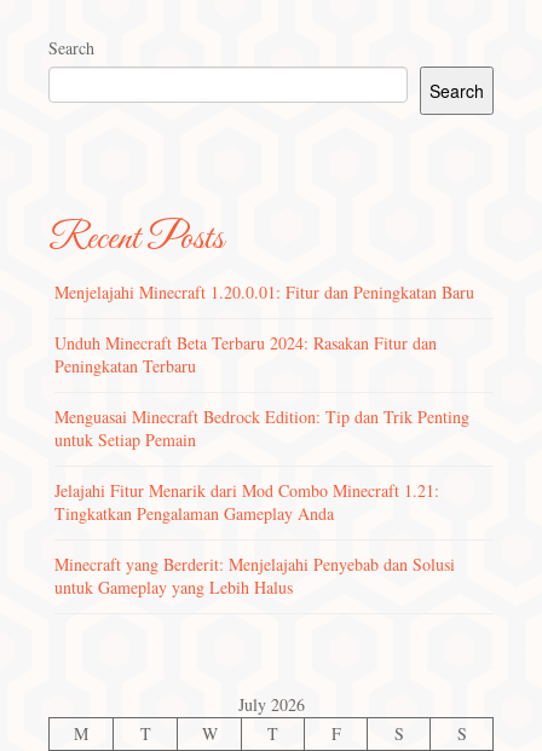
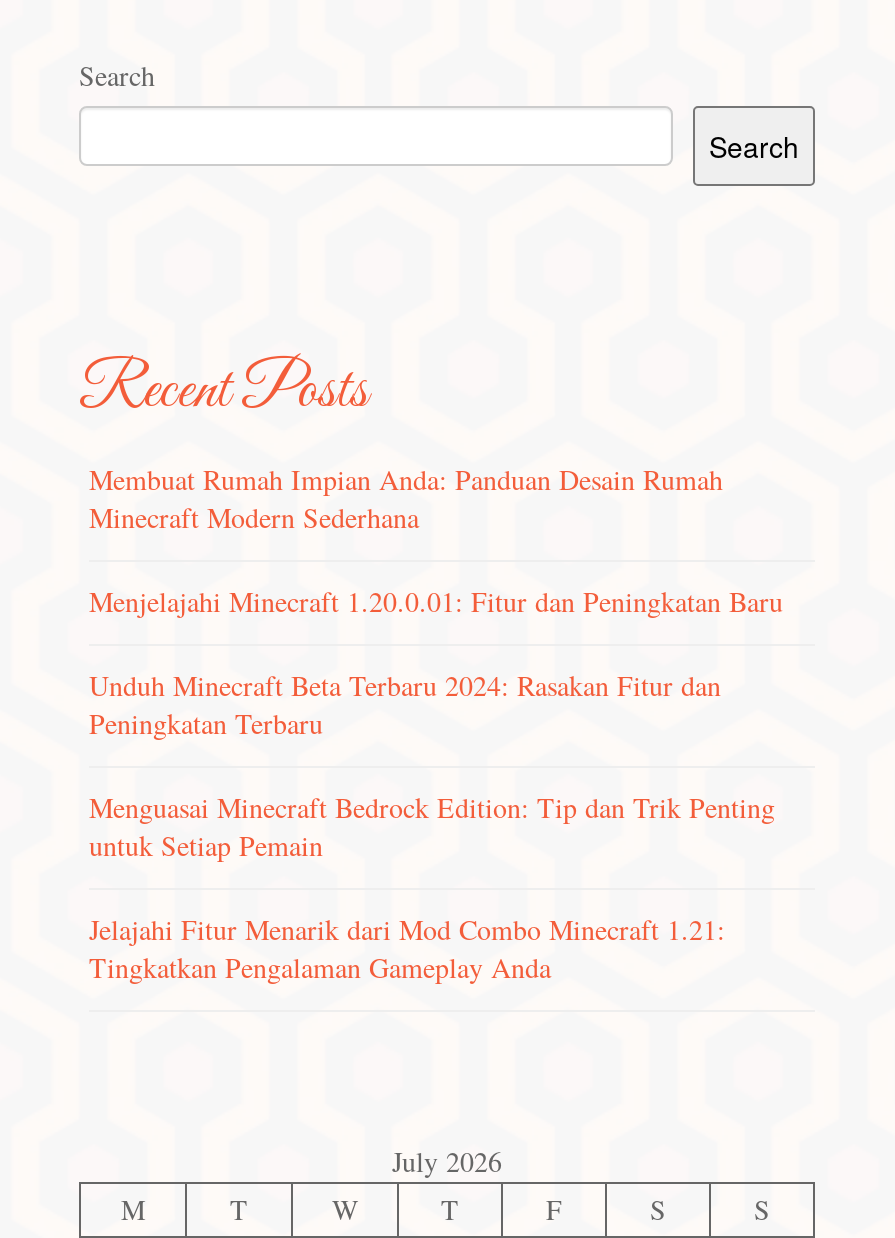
+ Membuat Rumah Impian Anda: Panduan Desain Rumah
+ Minecraft Modern Sederhana

moved down: Menjelajahi Minecraft 1.20.0.01: Fitur dan Peningkatan Baru | Unduh Minecraft Beta Terbaru 2024: Rasakan Fitur dan | Peningkatan Terbaru | Menguasai Minecraft Bedrock Edition: Tip dan Trik Penting | untuk Setiap Pemain | Jelajahi Fitur Menarik dari Mod Combo Minecraft 1.21: | Tingkatkan Pengalaman Gameplay Anda

- Minecraft yang Berderit: Menjelajahi Penyebab dan Solusi
- untuk Gameplay yang Lebih Halus
